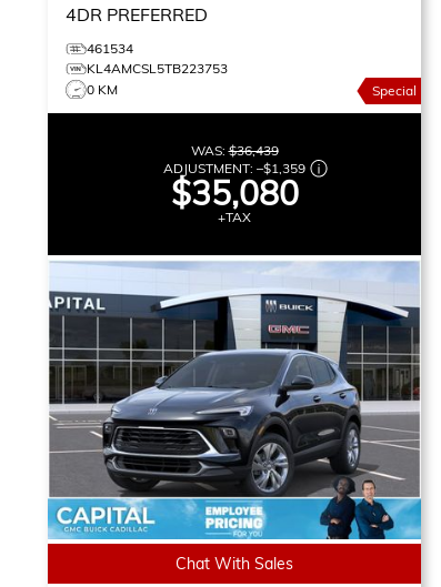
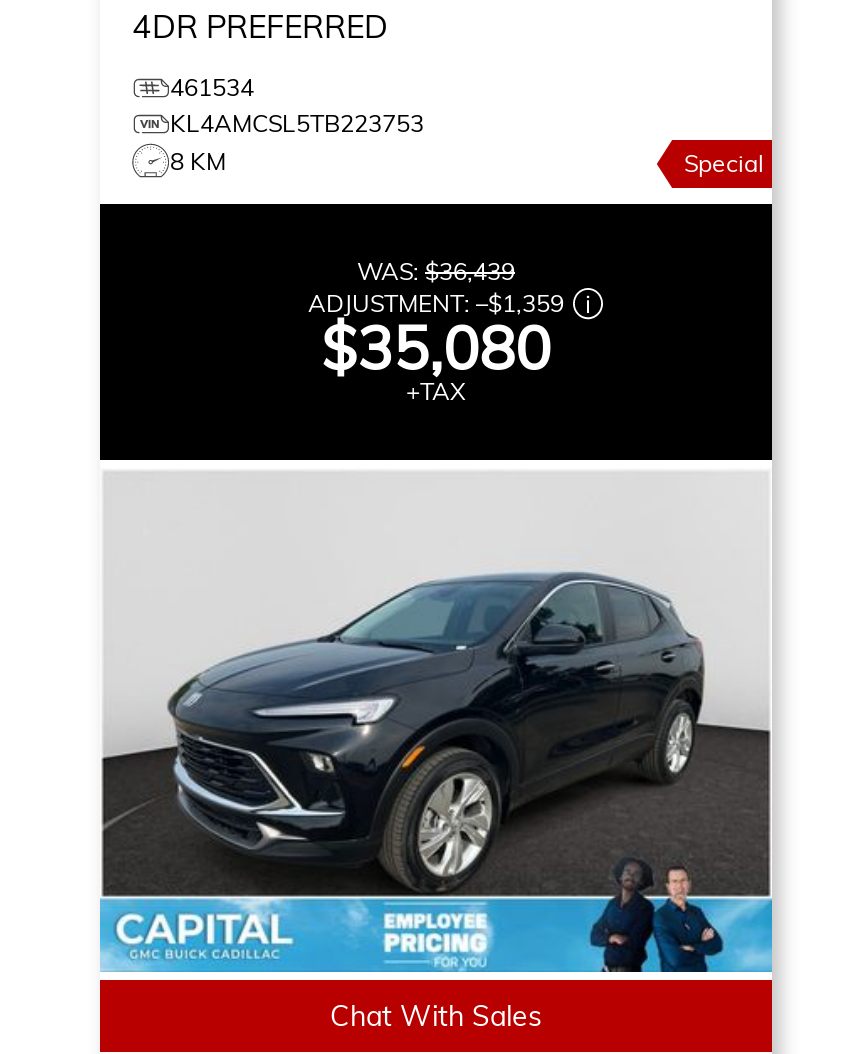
- 0 KM
+ 8 KM

- [image]
+ [image]
